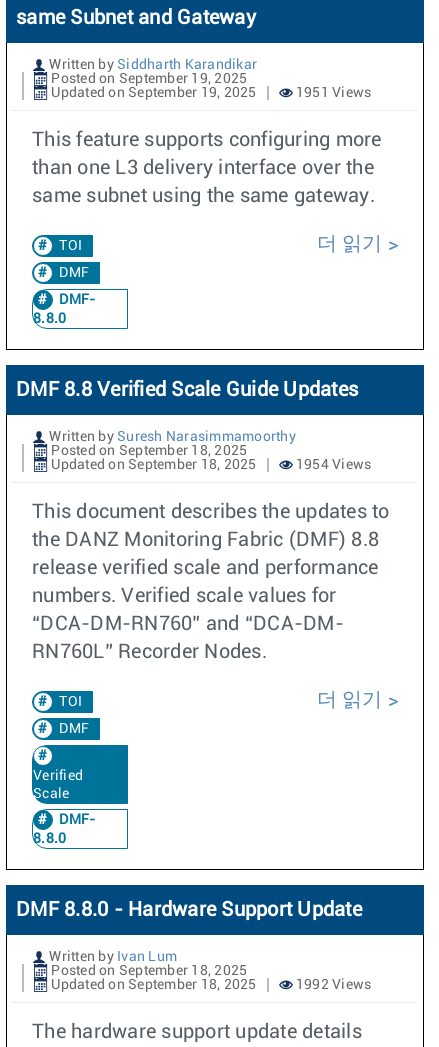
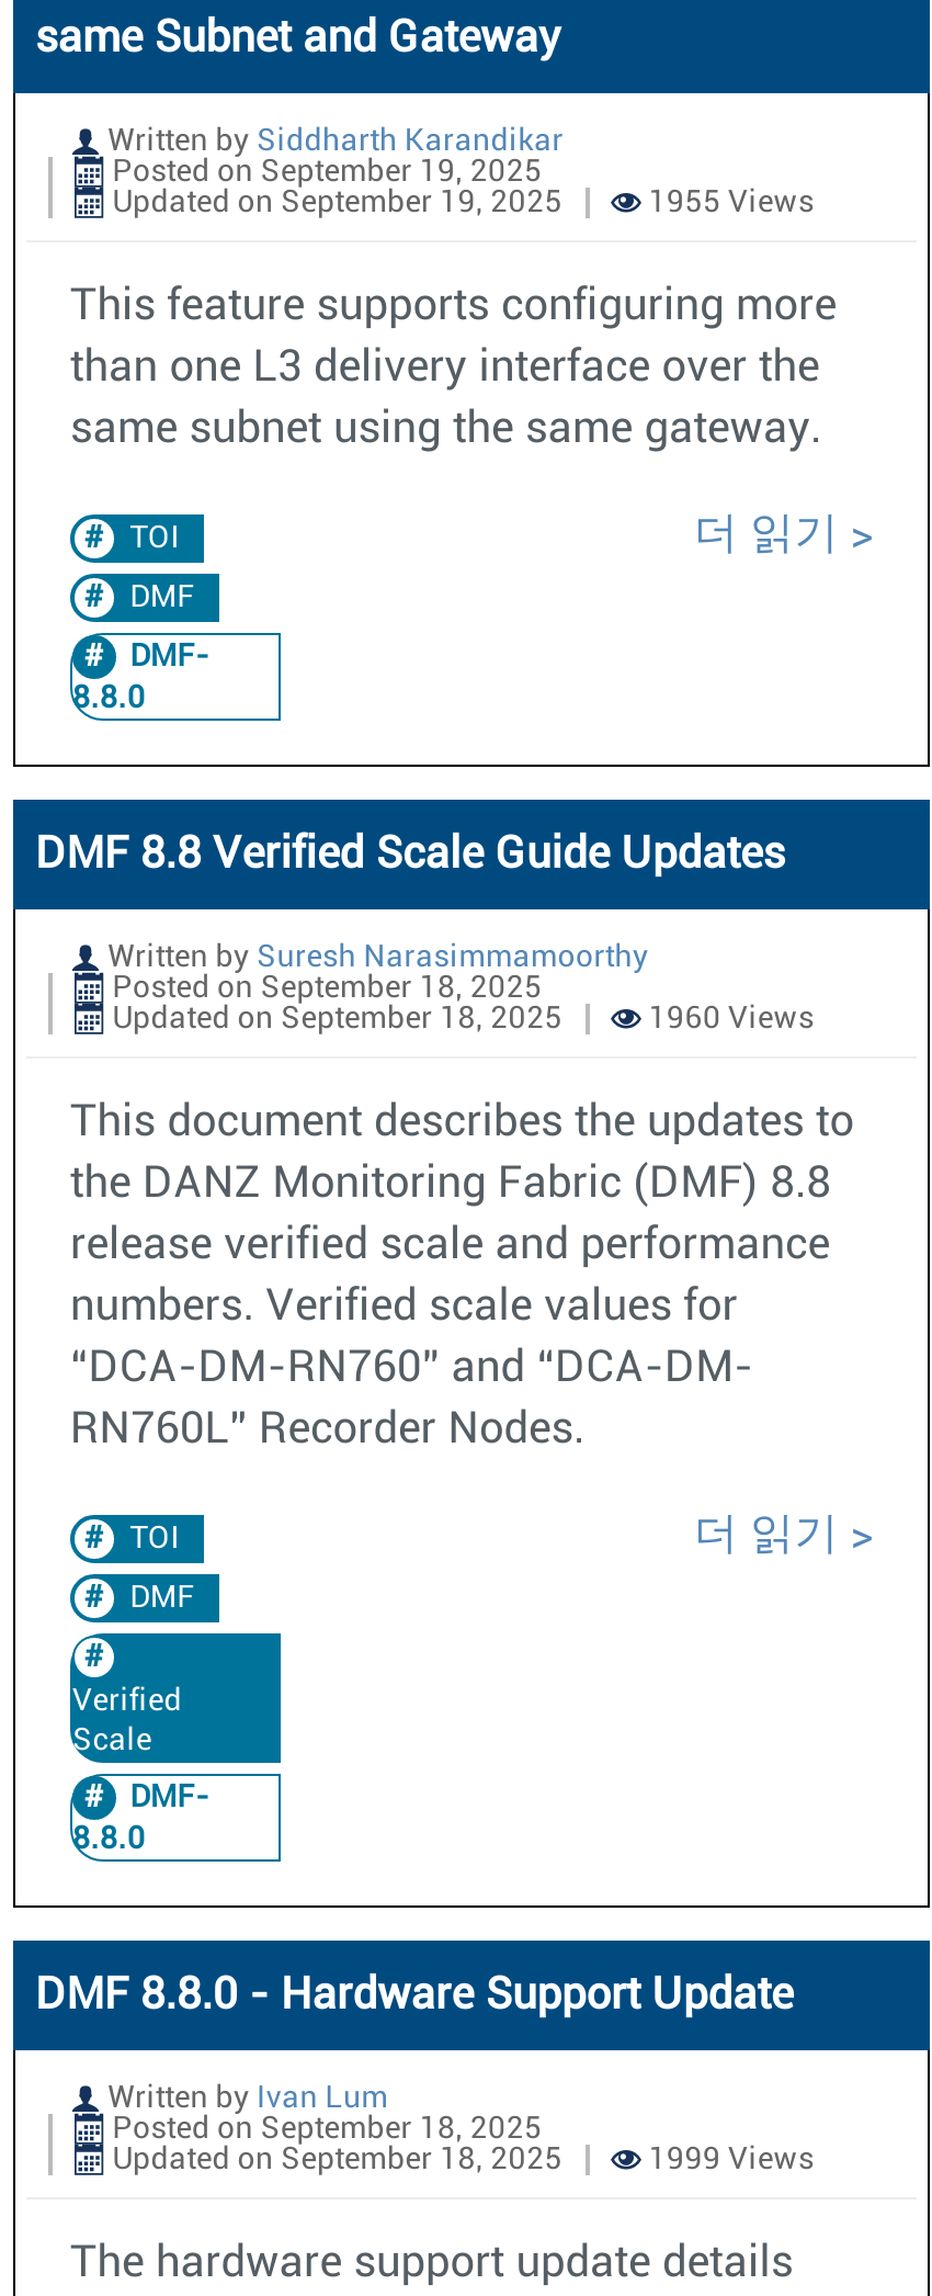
- 1951 Views
+ 1955 Views

- 1954 Views
+ 1960 Views

- 1992 Views
+ 1999 Views
